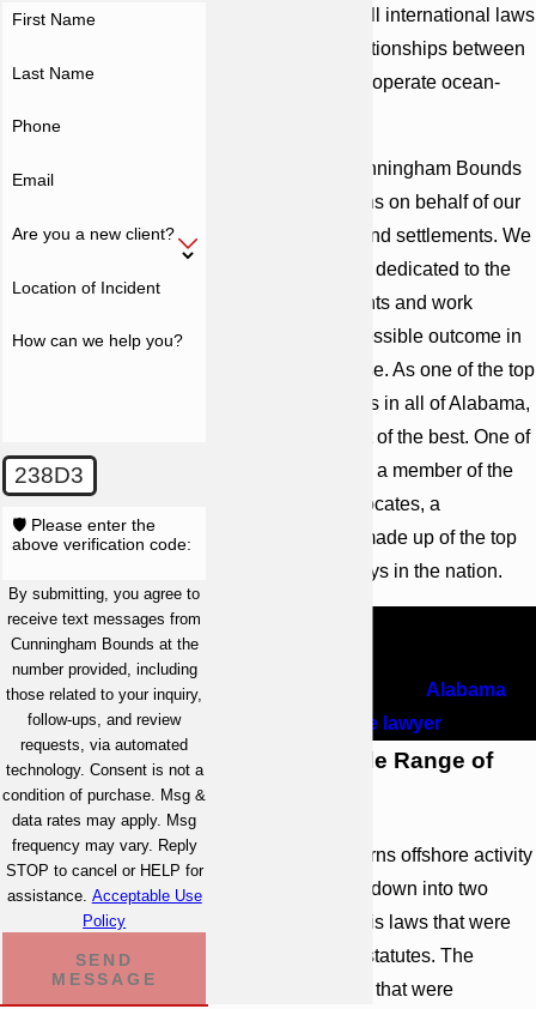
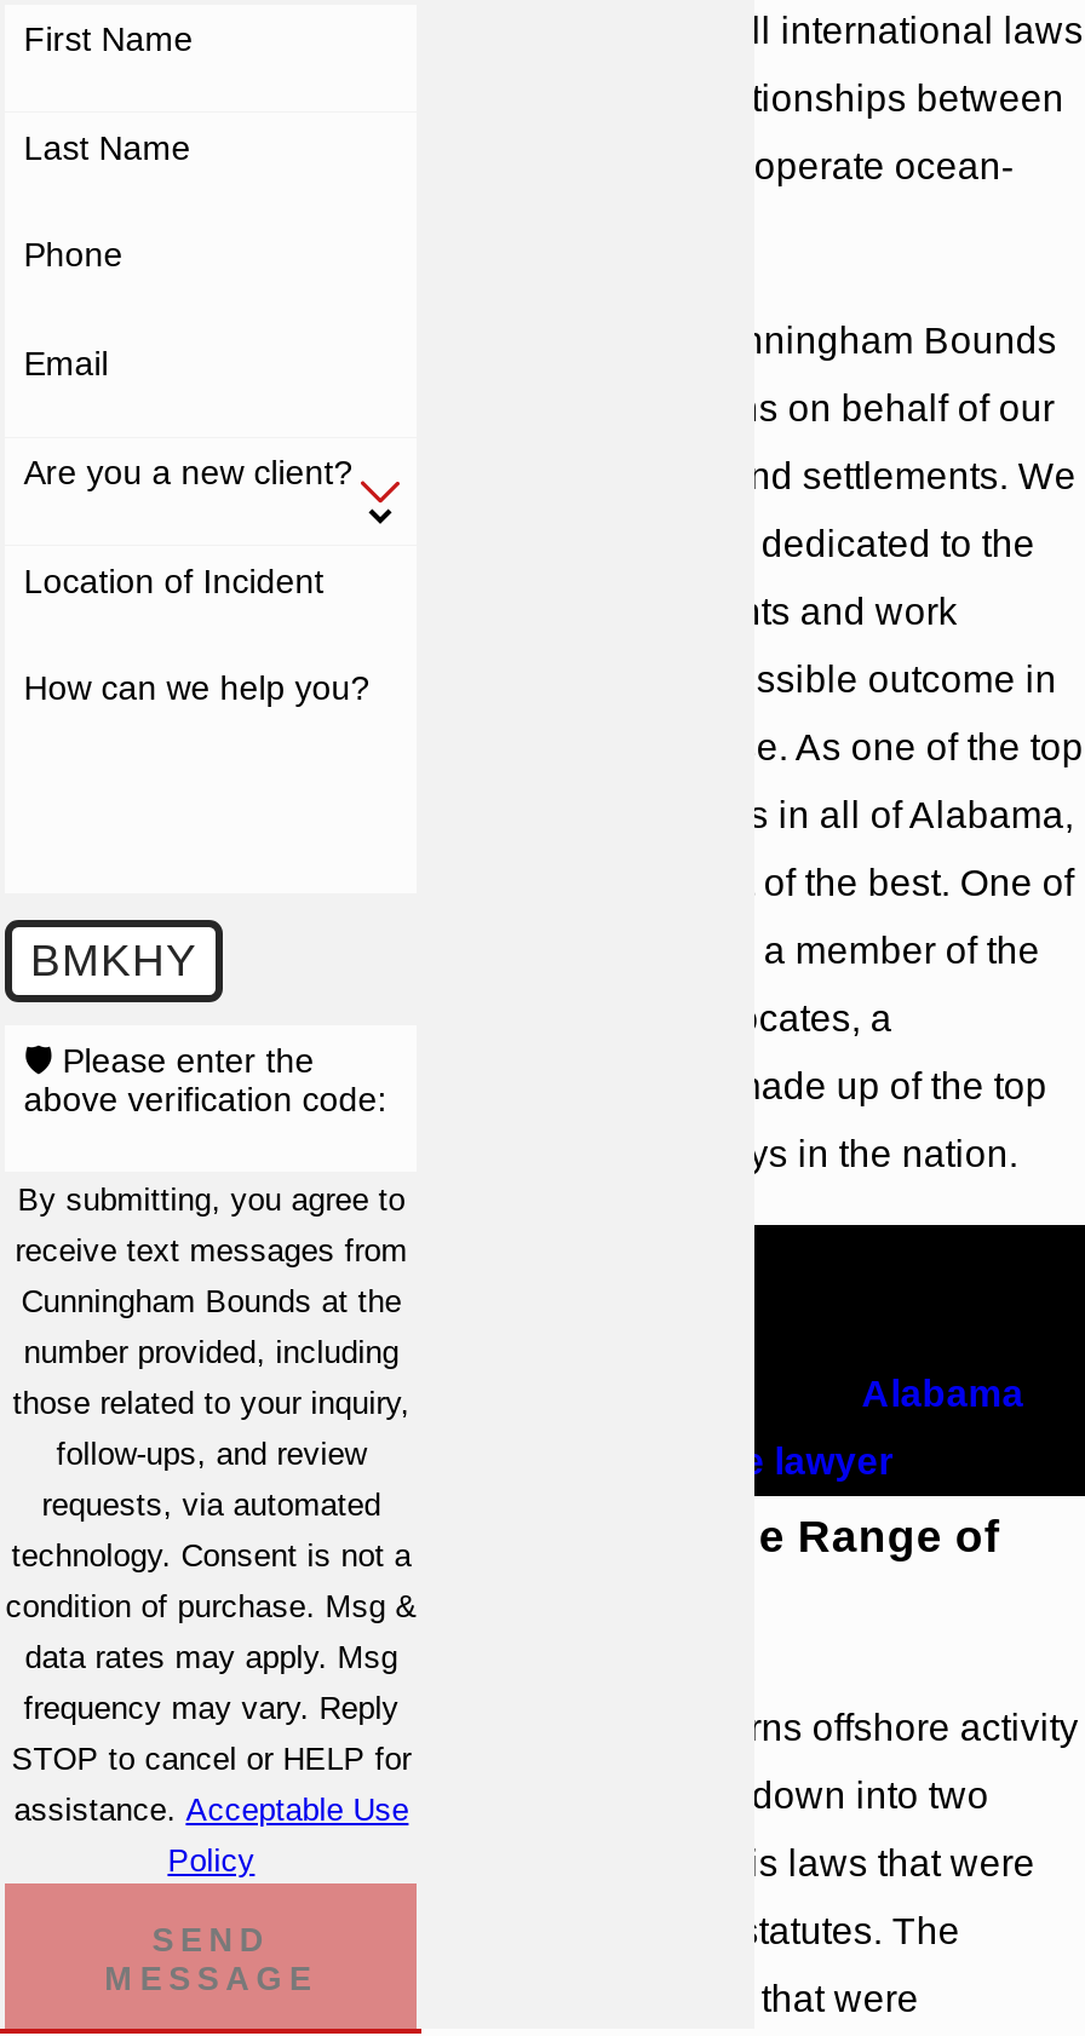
- 238D3
+ BMKHY
